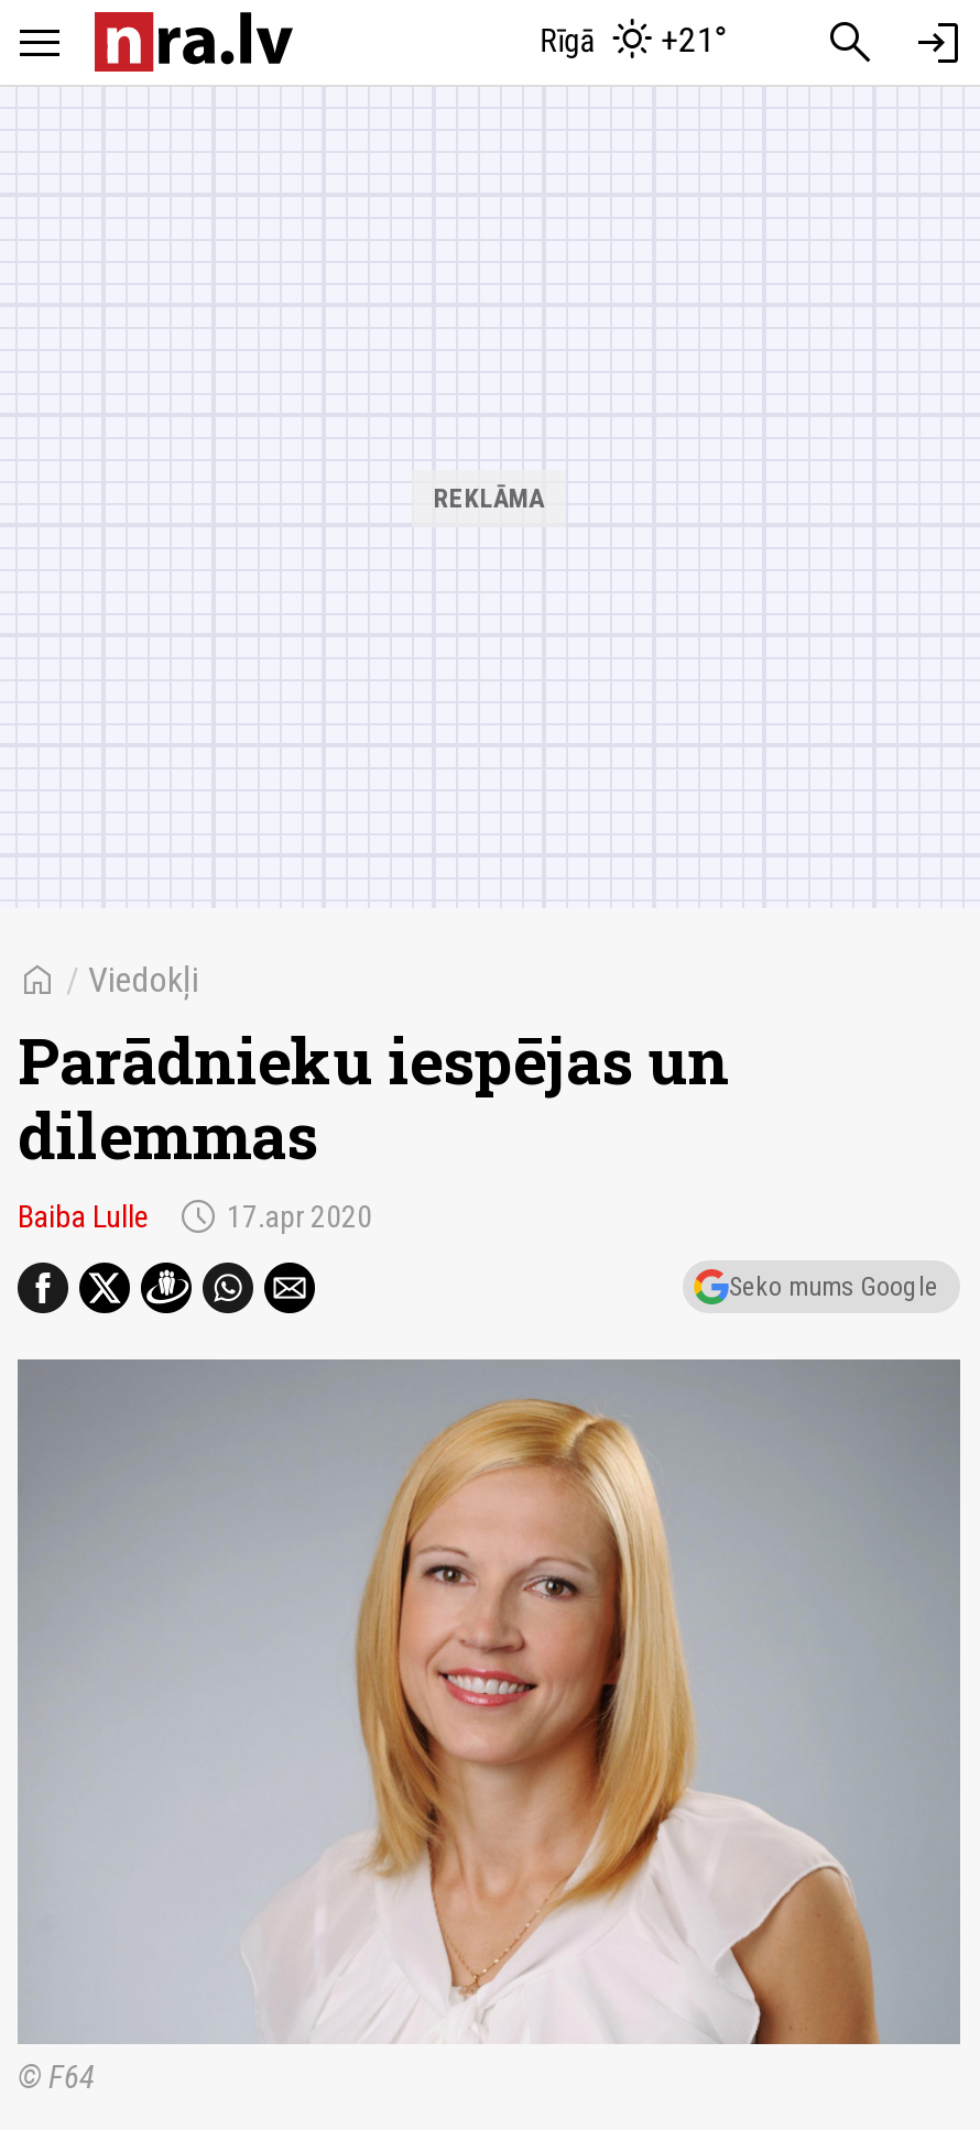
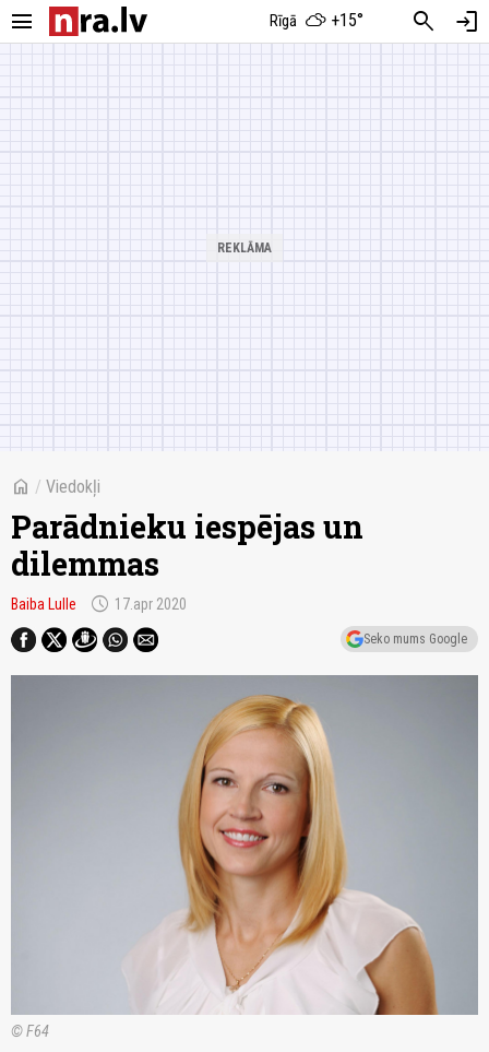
- Rīgā +21°
+ Rīgā +15°
